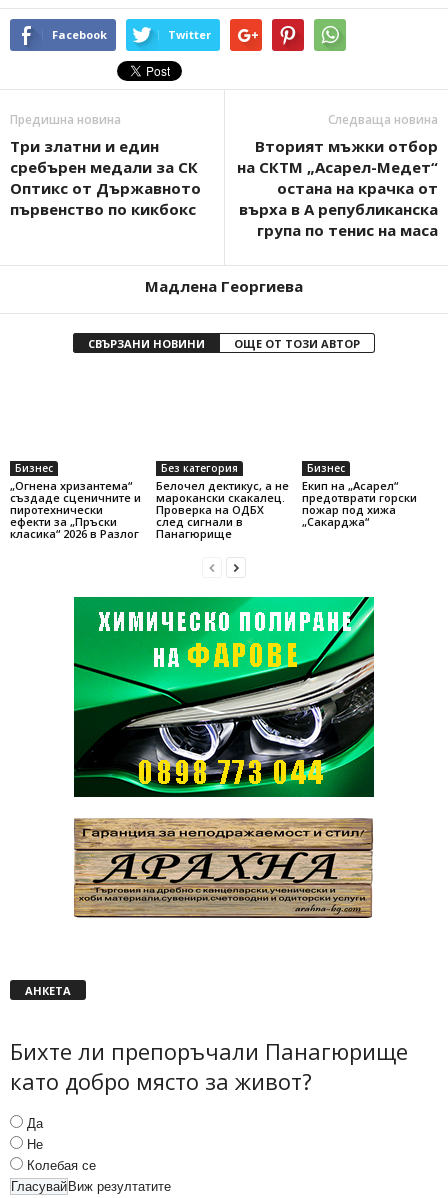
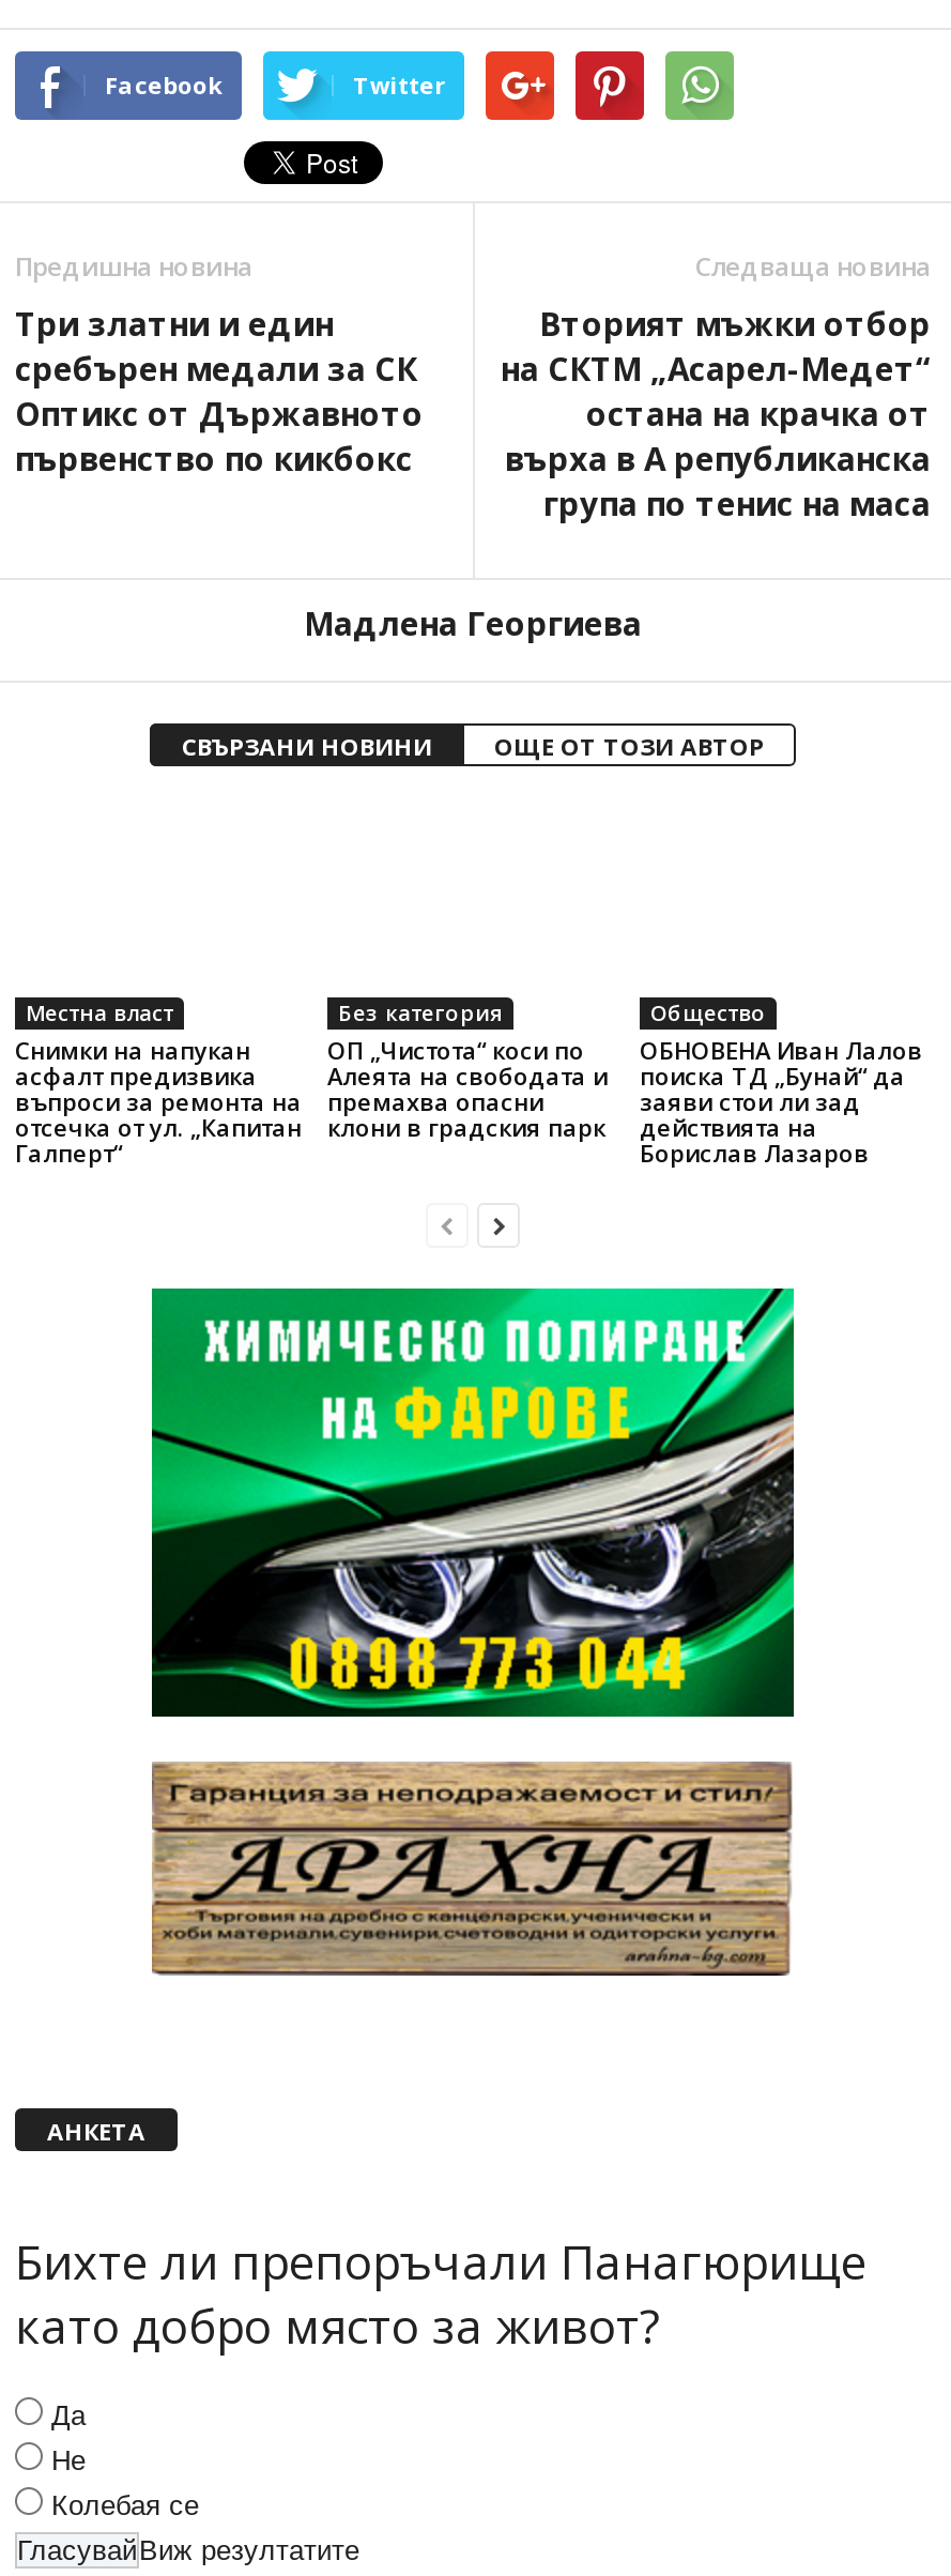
- Бизнес
- „Огнена хризантема“
- създаде сценичните и
- пиротехнически
- ефекти за „Пръски
- класика“ 2026 в Разлог
+ Местна власт
+ Снимки на напукан
+ асфалт предизвика
+ въпроси за ремонта на
+ отсечка от ул. „Капитан
+ Галперт“

- Бизнес
- Eкип на „Асарел“
- предотврати горски
- пожар под хижа
- „Сакарджа“
+ Общество
+ ОБНОВЕНА Иван Лалов
+ поиска ТД „Бунай“ да
+ заяви стои ли зад
+ действията на
+ Борислав Лазаров

- Белочел дектикус, а не
- марокански скакалец.
- Проверка на ОДБХ
- след сигнали в
- Панагюрище
+ ОП „Чистота“ коси по
+ Алеята на свободата и
+ премахва опасни
+ клони в градския парк
